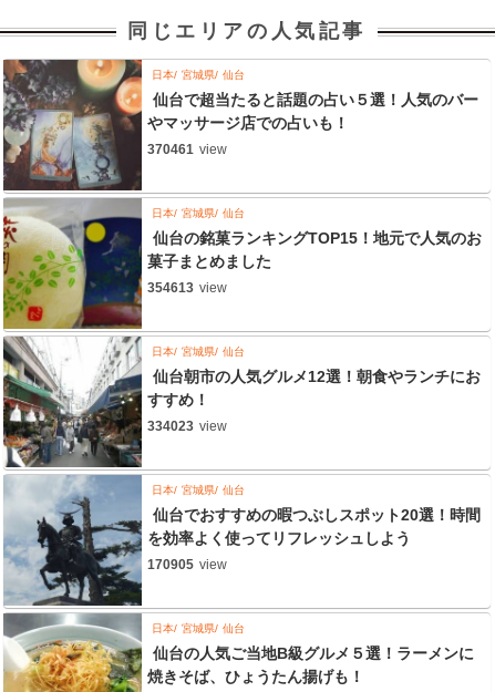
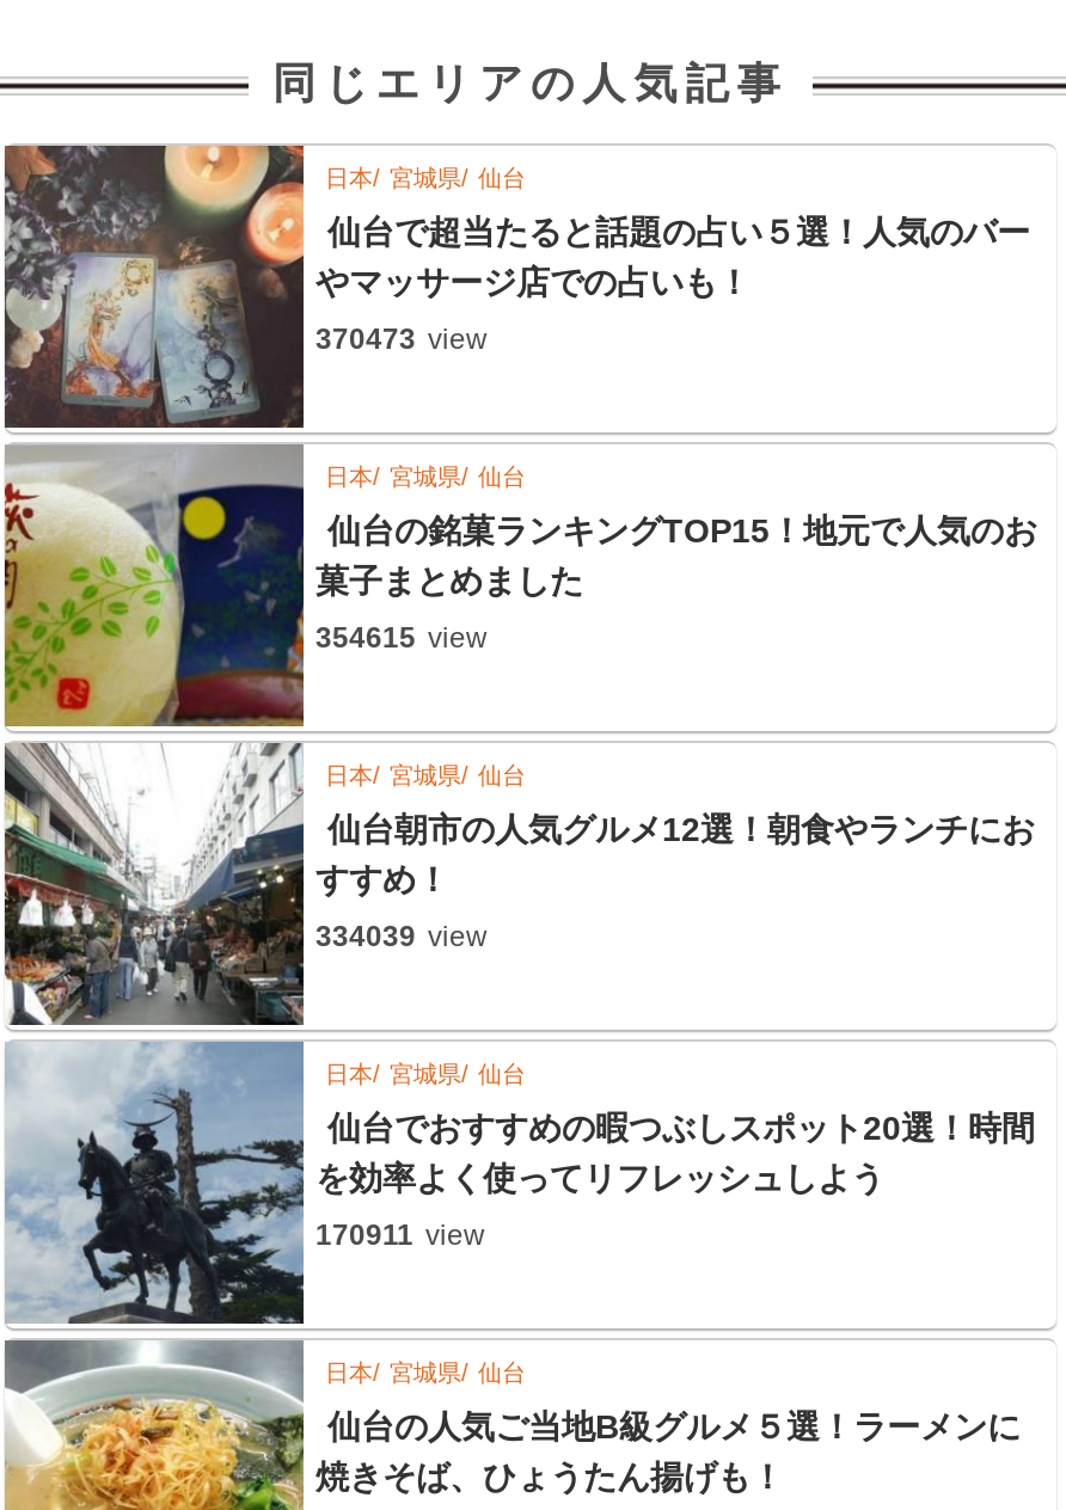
- 370461 view
+ 370473 view

- 354613 view
+ 354615 view

- 334023 view
+ 334039 view

- 170905 view
+ 170911 view
